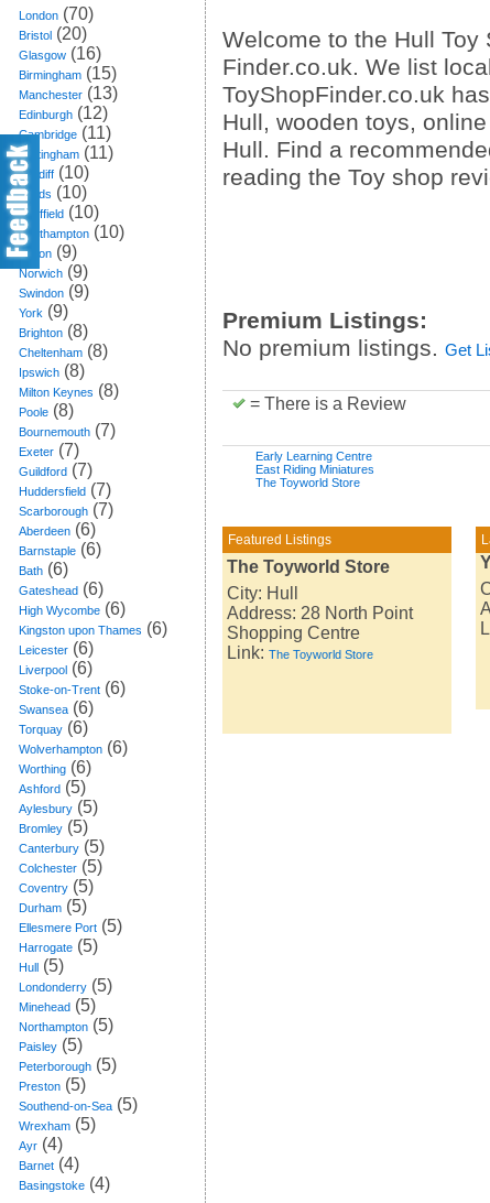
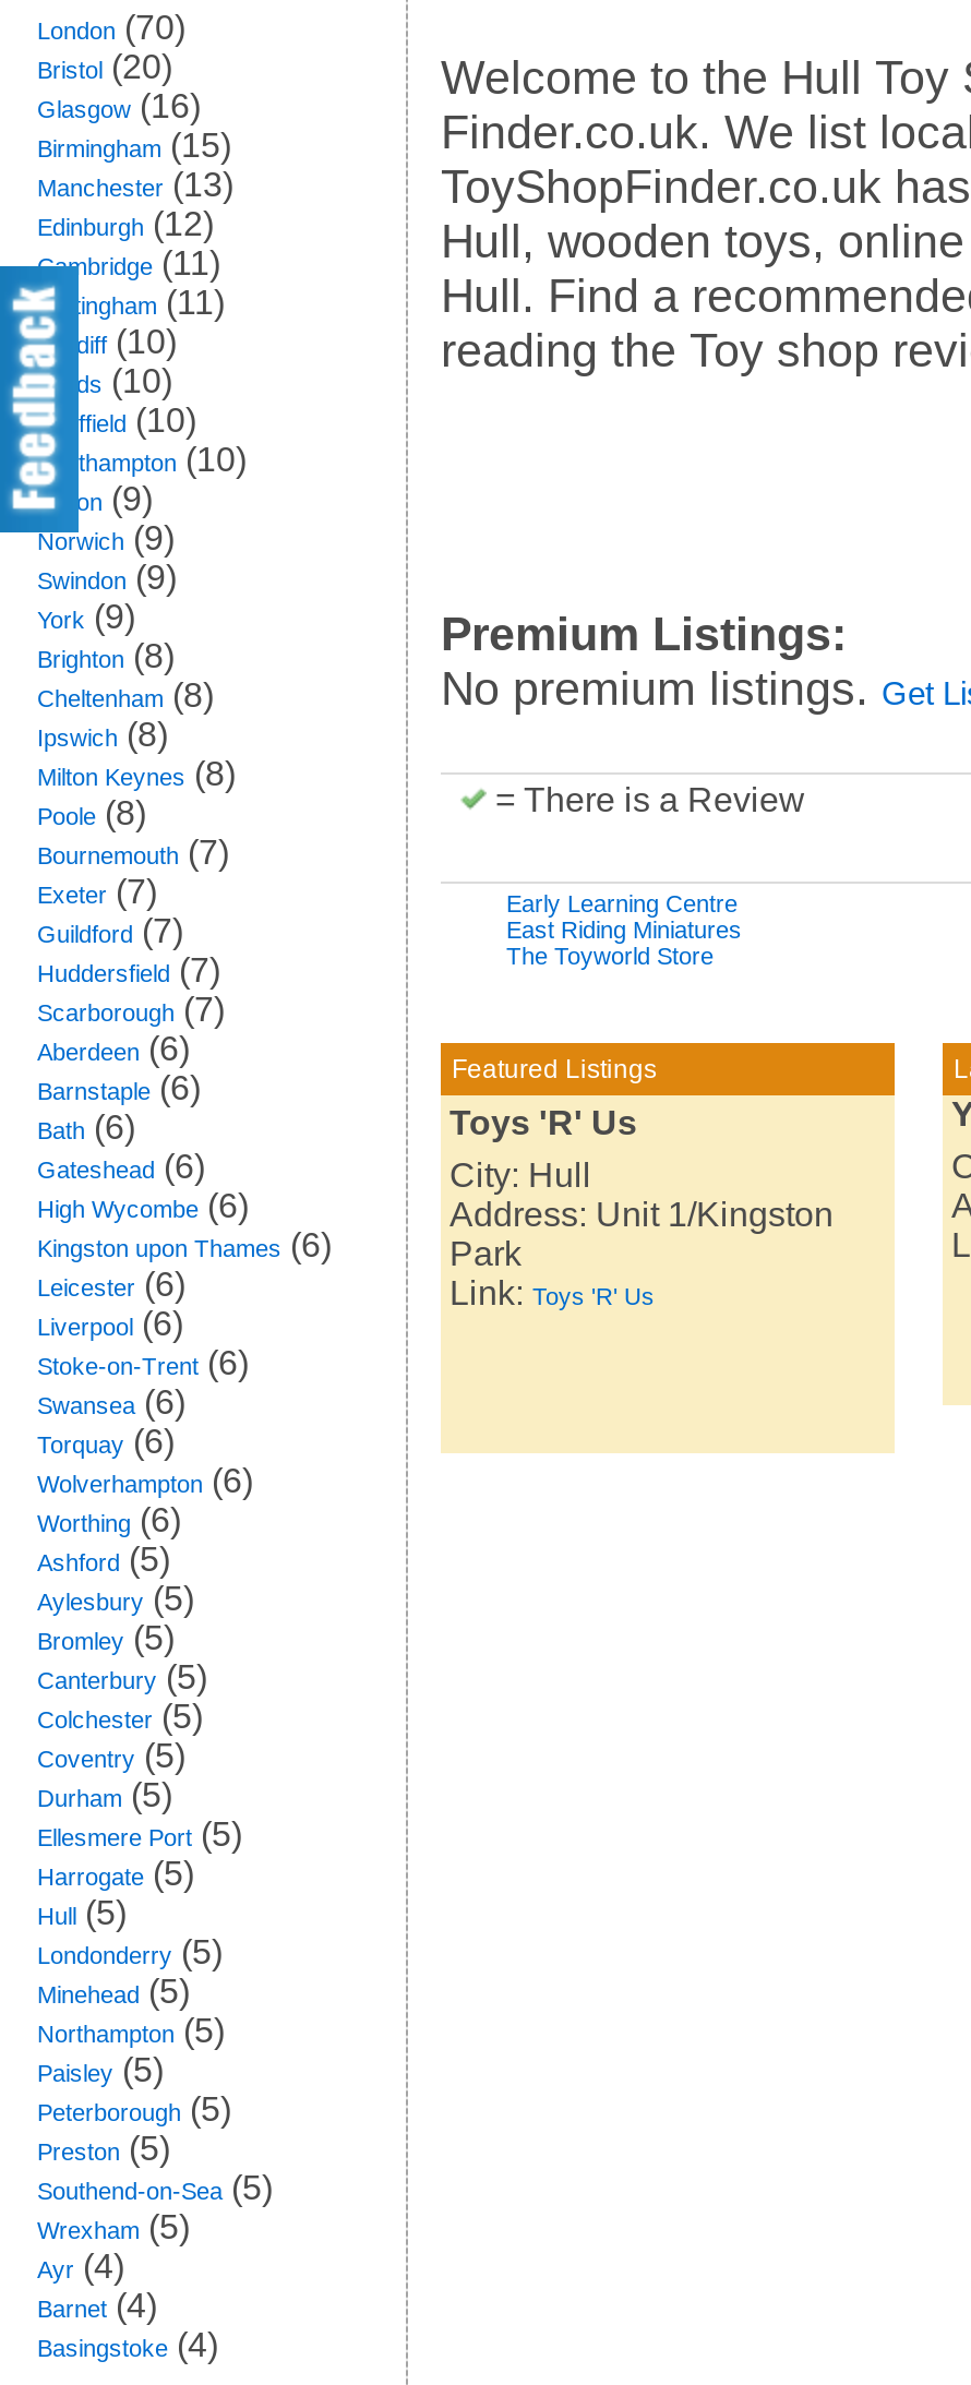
- The Toyworld Store
+ Toys 'R' Us

- Address: 28 North Point
- Shopping Centre
- Link: The Toyworld Store
+ Address: Unit 1/Kingston
+ Park
+ Link: Toys 'R' Us
